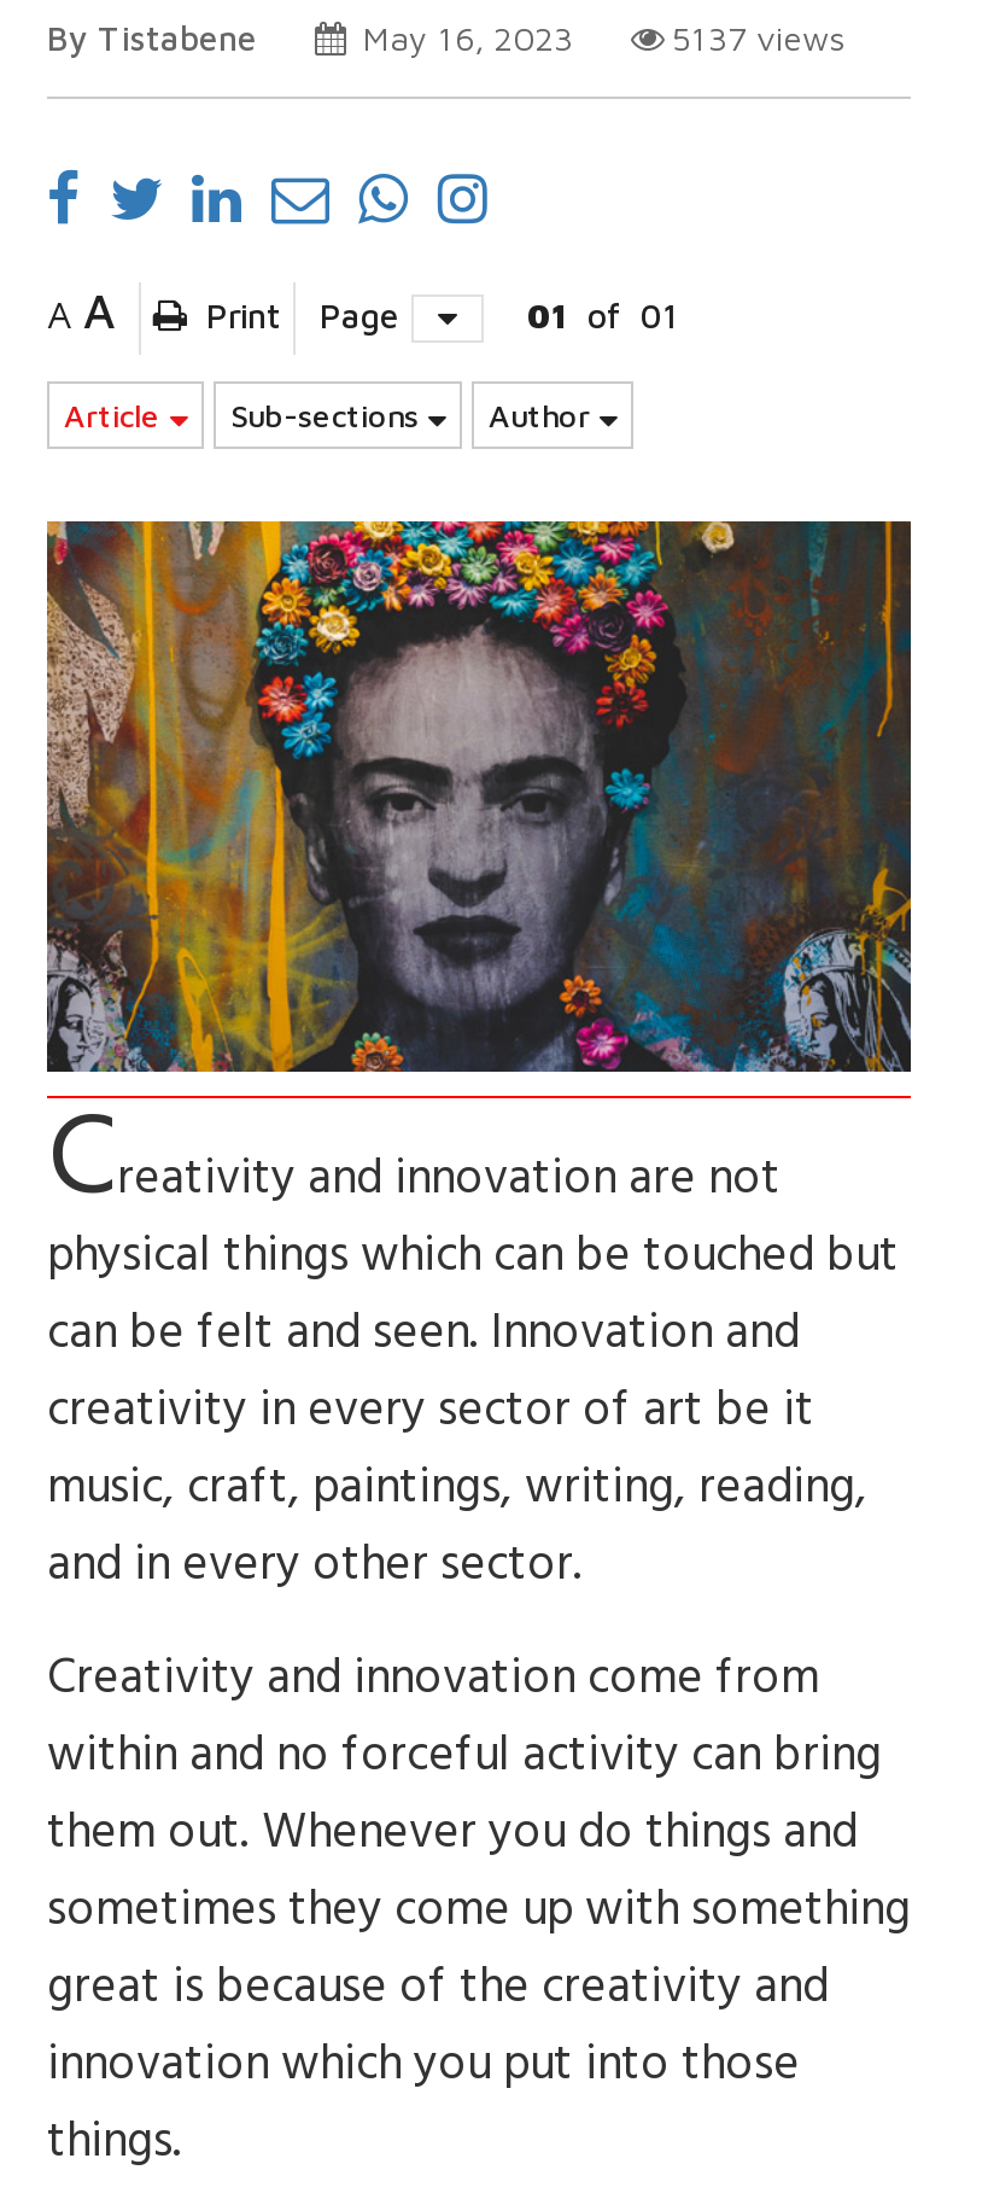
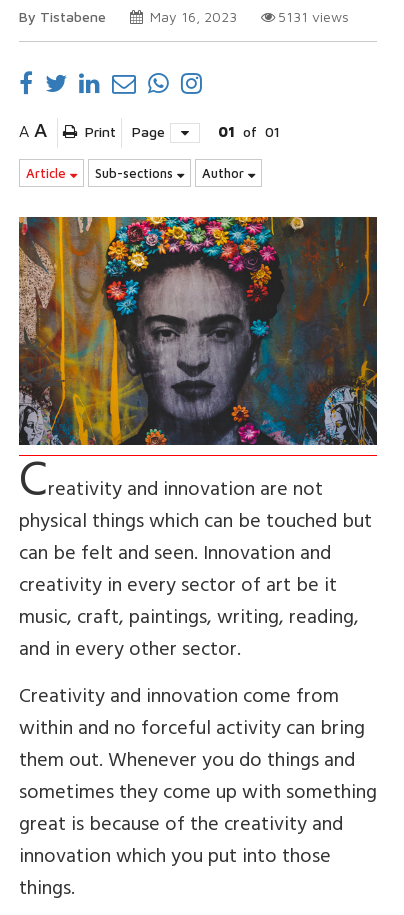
- 5137 views
+ 5131 views
